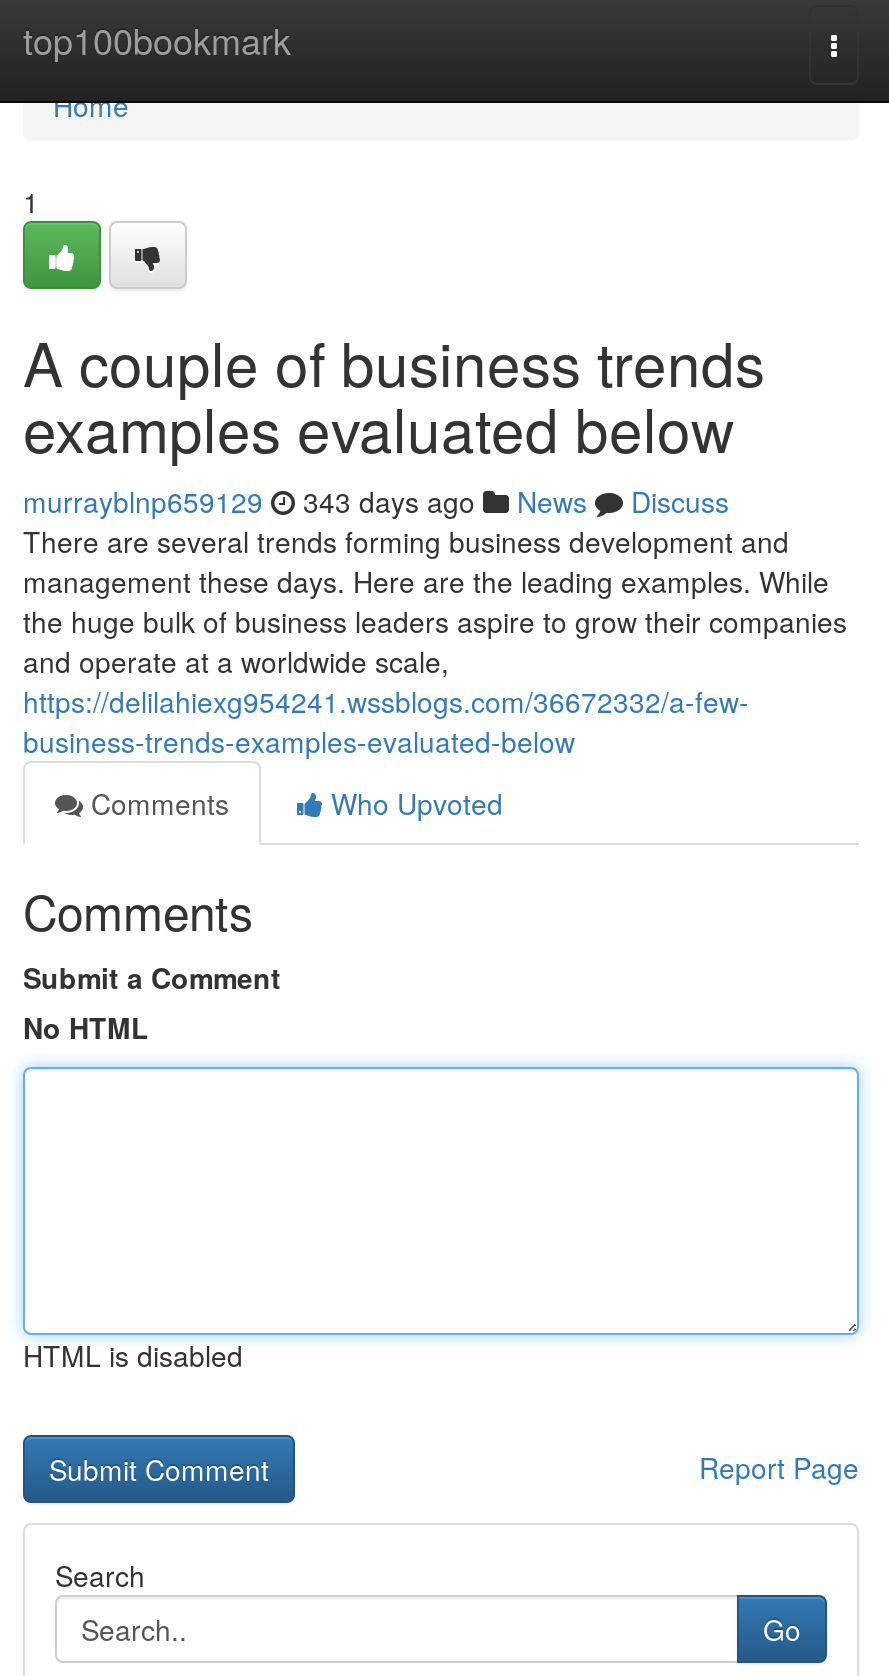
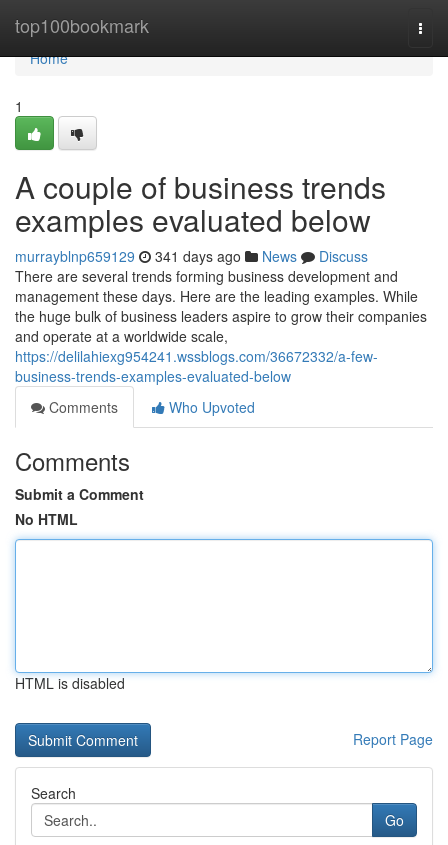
- murrayblnp659129 343 days ago News Discuss
+ murrayblnp659129 341 days ago News Discuss
